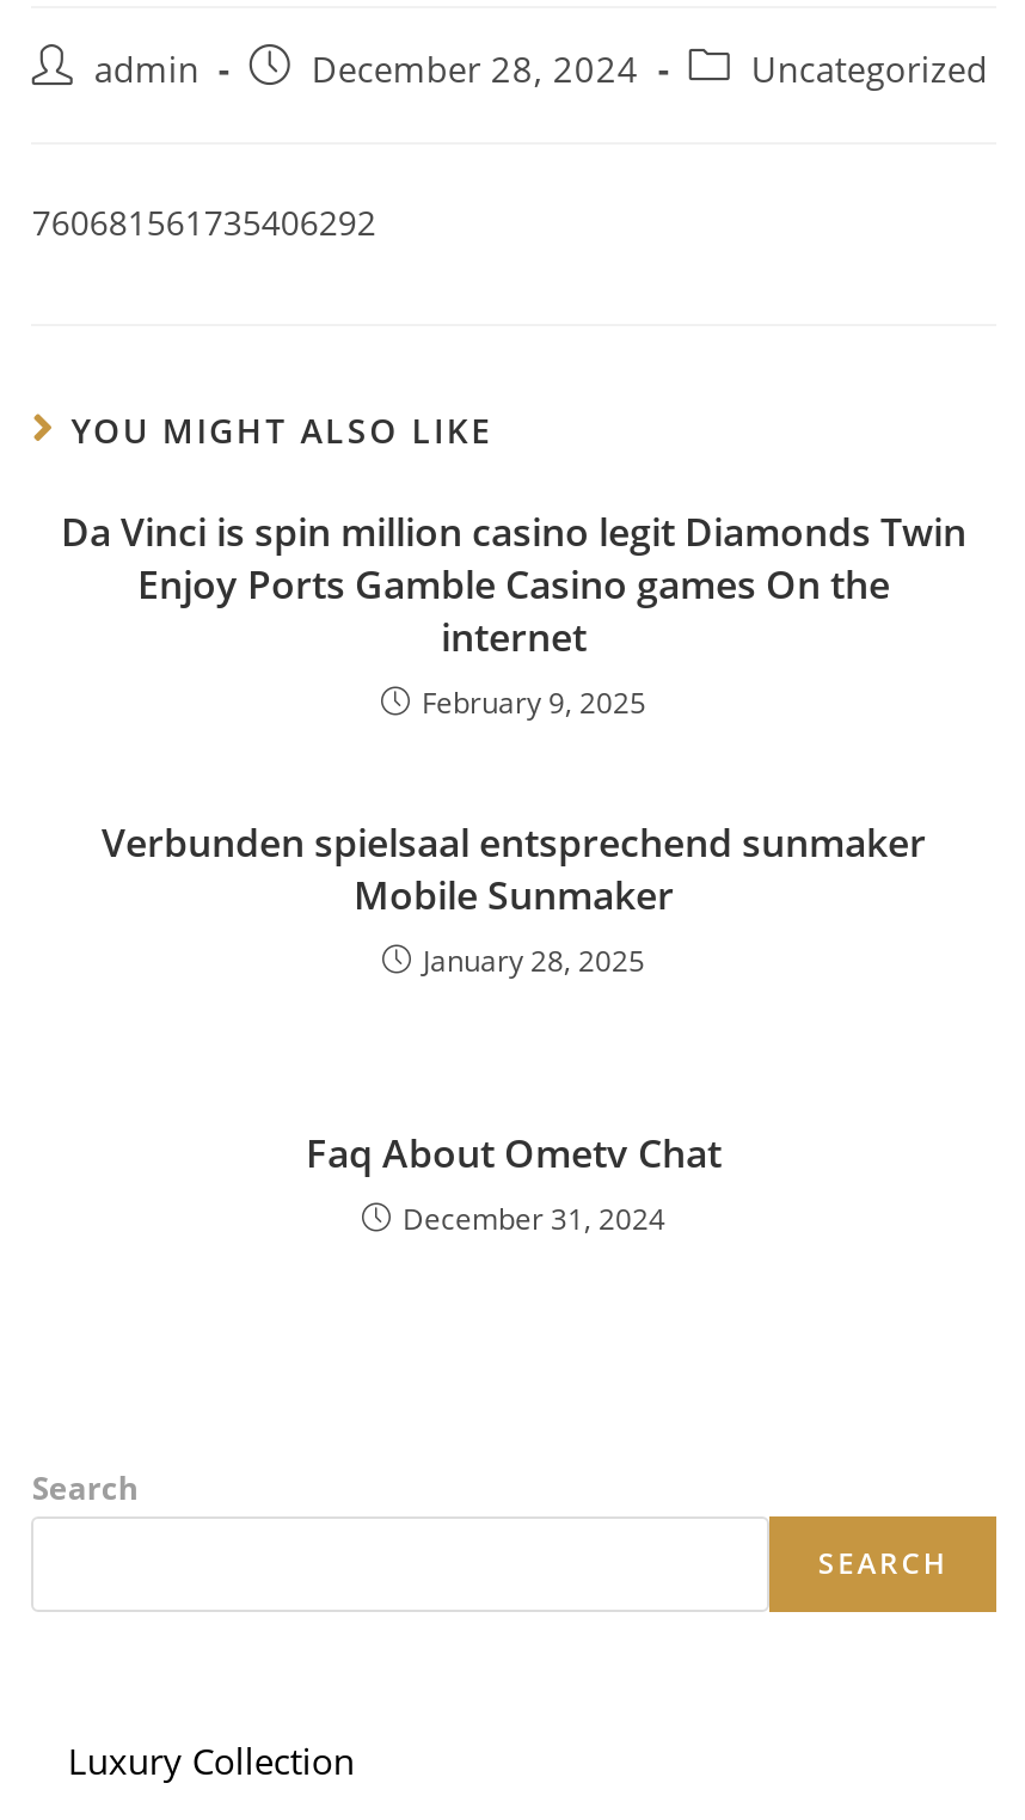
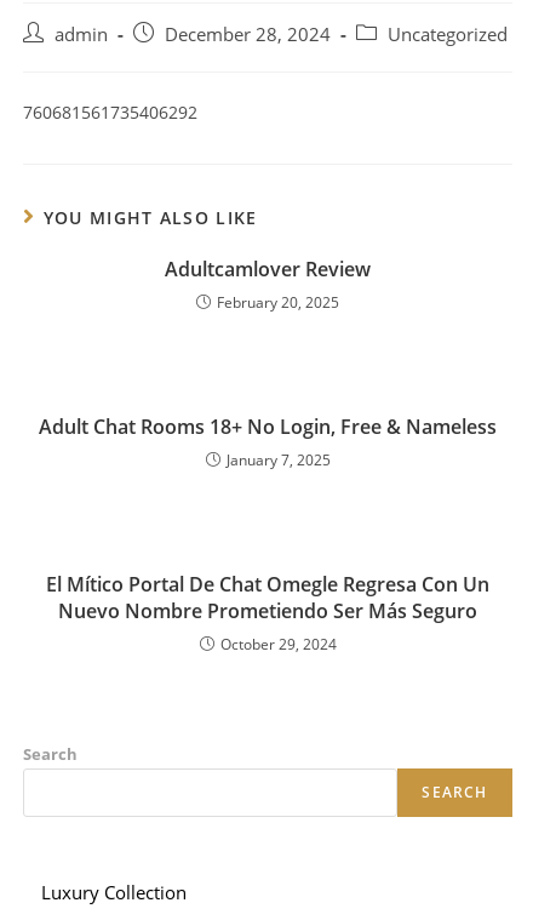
- Da Vinci is spin million casino legit Diamonds Twin
- Enjoy Ports Gamble Casino games On the
- internet
- February 9, 2025
+ Adultcamlover Review
+ February 20, 2025

- Verbunden spielsaal entsprechend sunmaker
- Mobile Sunmaker
- January 28, 2025
+ Adult Chat Rooms 18+ No Login, Free & Nameless
+ January 7, 2025

- Faq About Ometv Chat
- December 31, 2024
+ El Mítico Portal De Chat Omegle Regresa Con Un
+ Nuevo Nombre Prometiendo Ser Más Seguro
+ October 29, 2024
